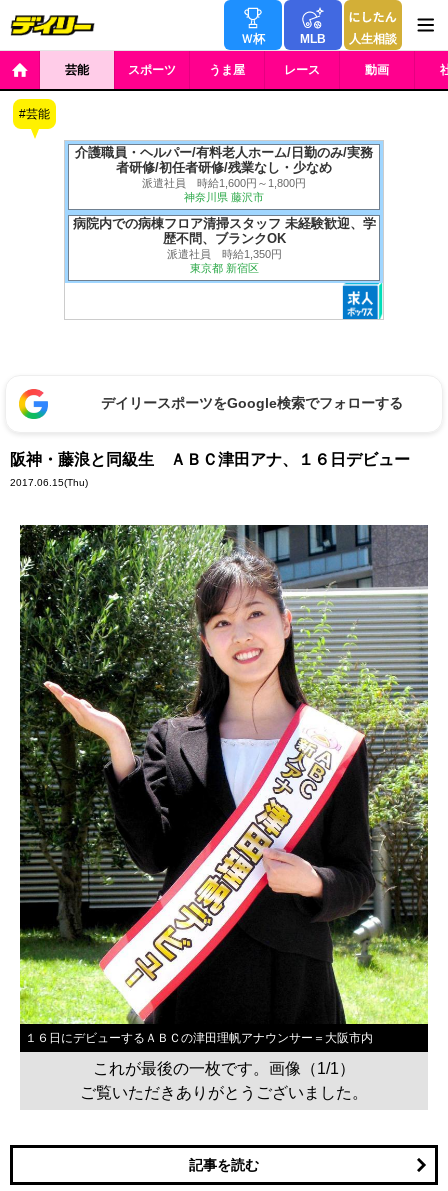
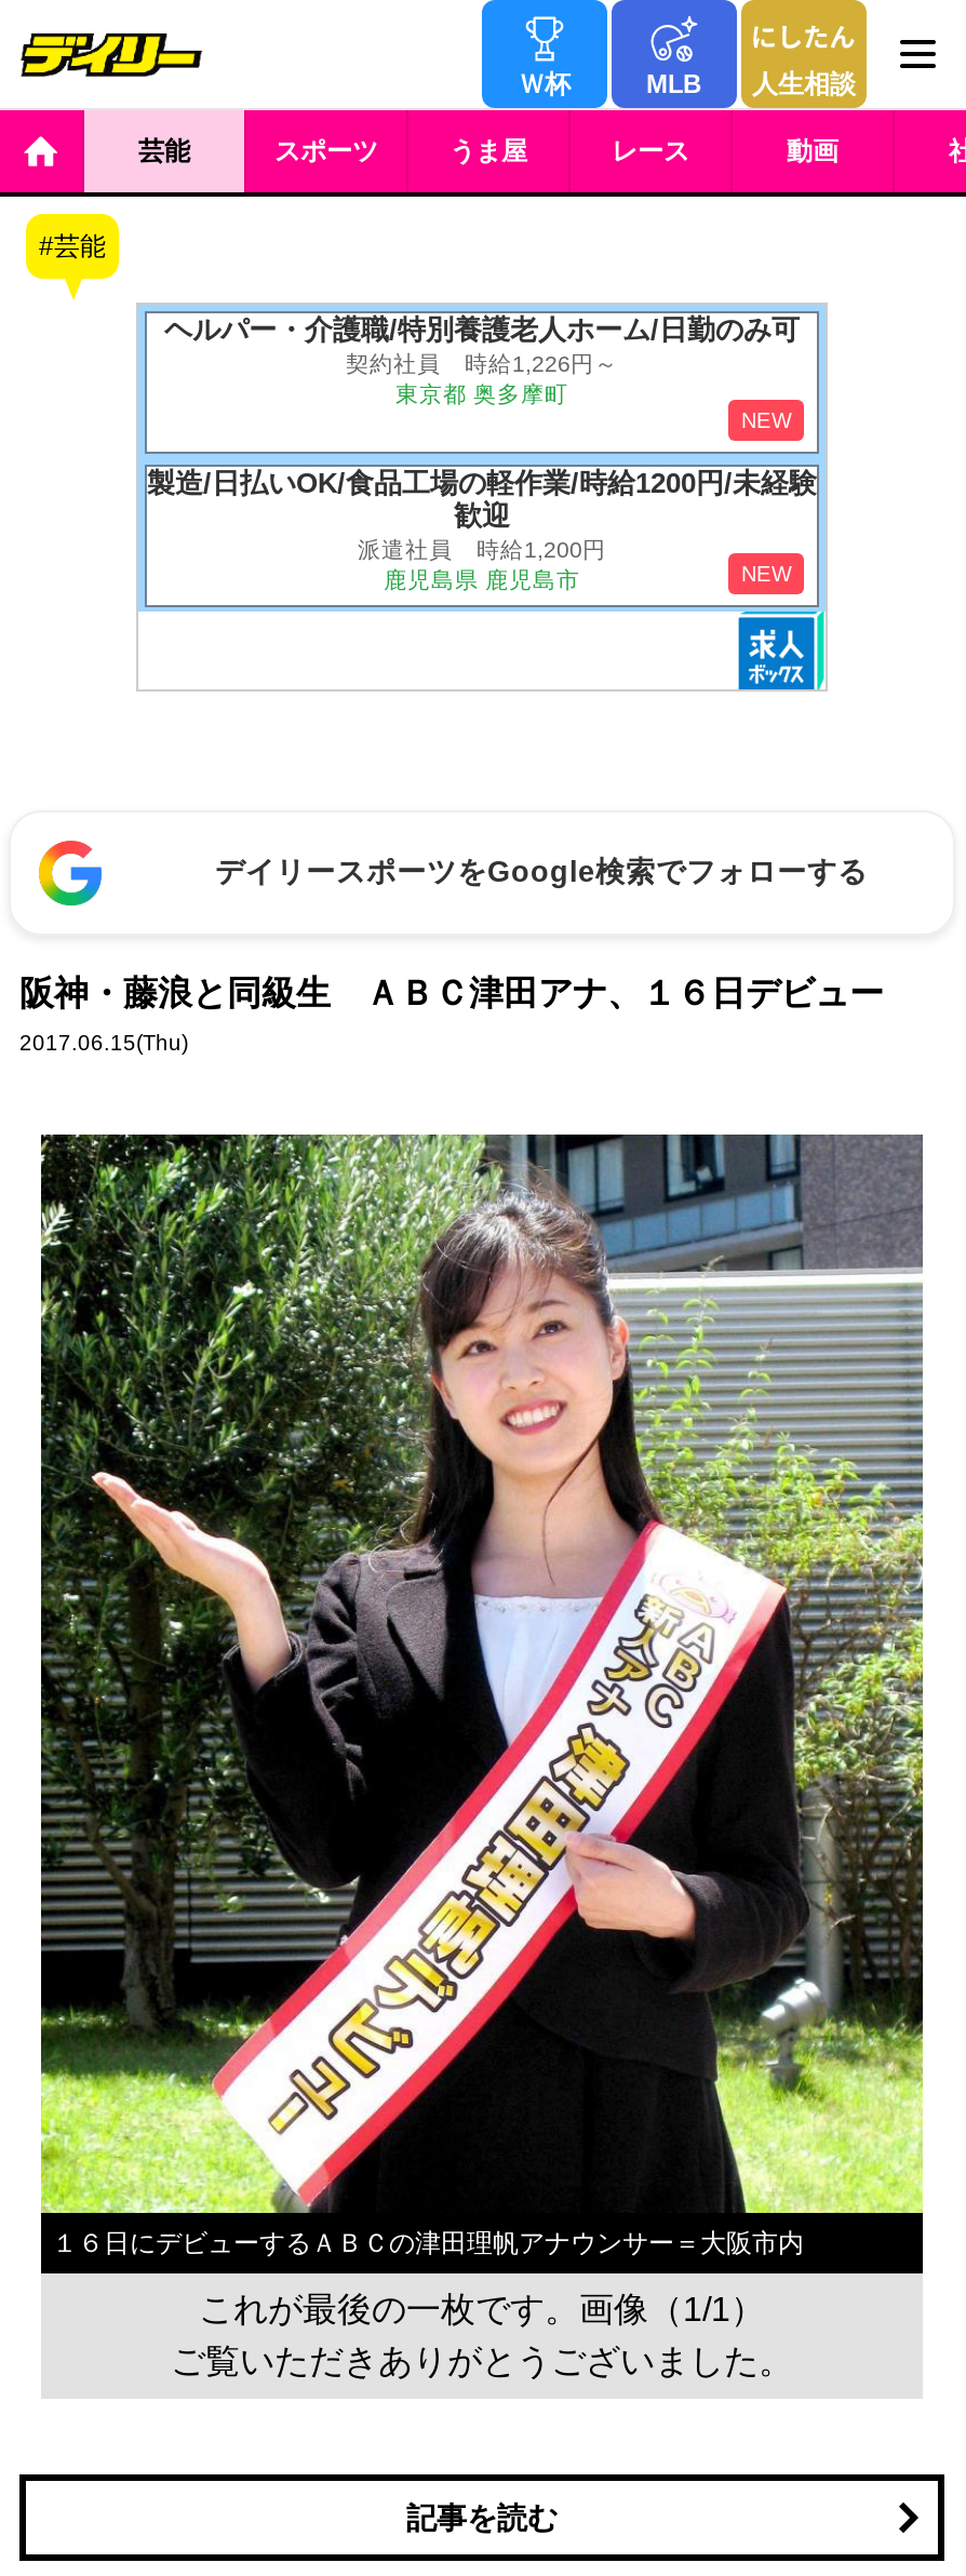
- 介護職員・ヘルパー/有料老人ホーム/日勤のみ/実務
- 者研修/初任者研修/残業なし・少なめ
- 派遣社員 時給1,600円～1,800円
- 神奈川県 藤沢市
+ ヘルパー・介護職/特別養護老人ホーム/日勤のみ可
+ 契約社員 時給1,226円～
+ 東京都 奥多摩町
+ NEW

- 病院内での病棟フロア清掃スタッフ 未経験歓迎、学
- 歴不問、ブランクOK
- 派遣社員 時給1,350円
- 東京都 新宿区
+ 製造/日払いOK/食品工場の軽作業/時給1200円/未経験
+ 歓迎
+ 派遣社員 時給1,200円
+ 鹿児島県 鹿児島市
+ NEW
